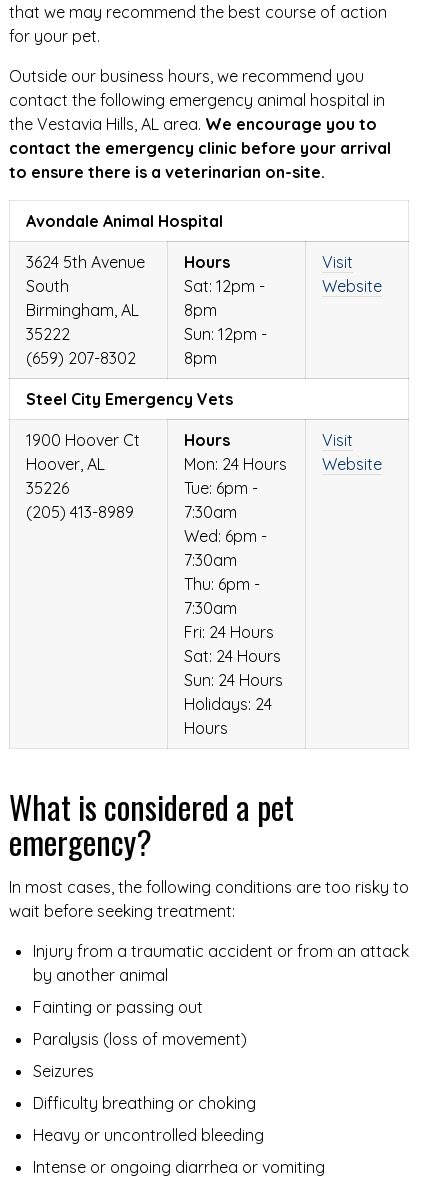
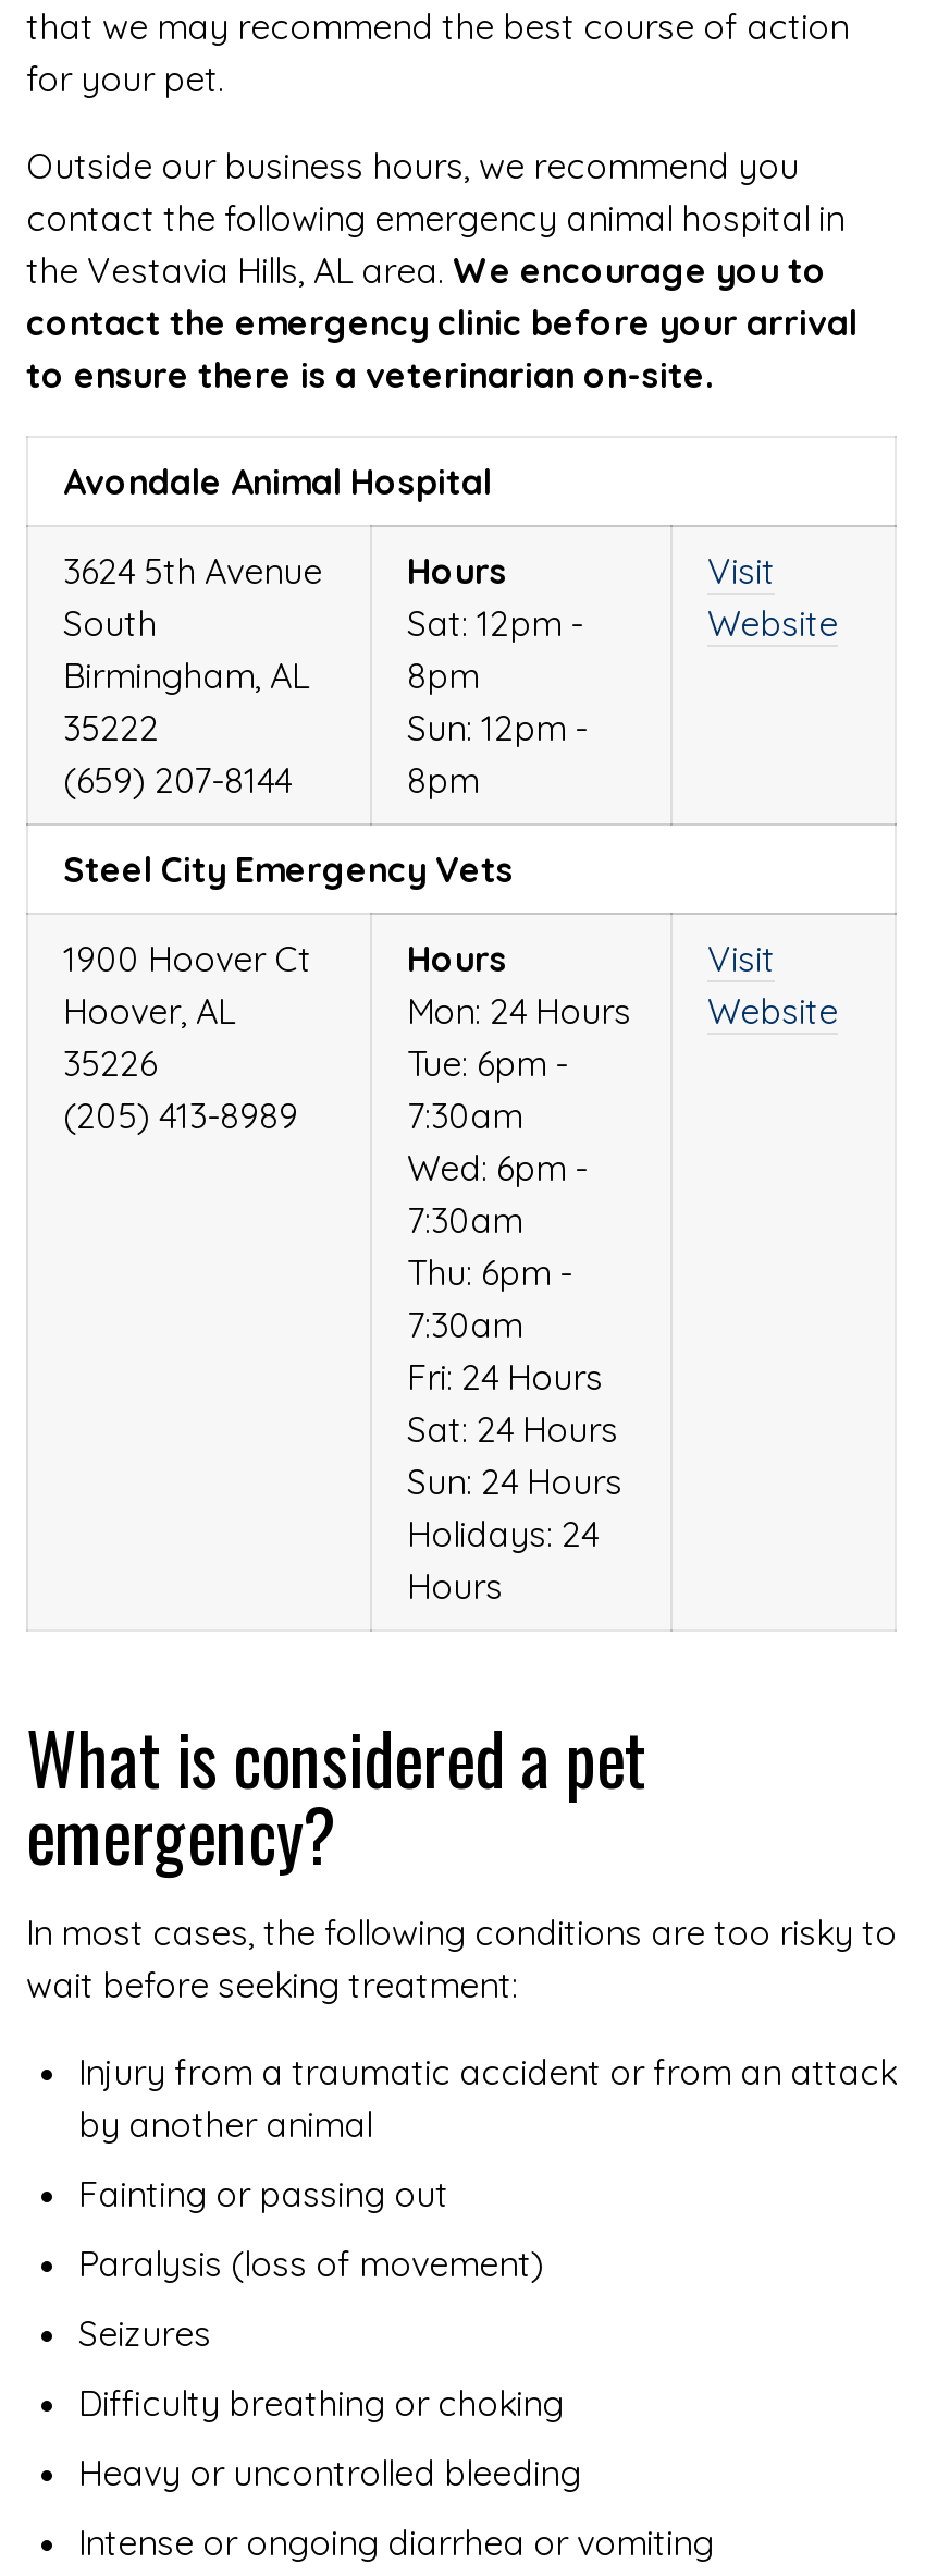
- (659) 207-8302
+ (659) 207-8144
